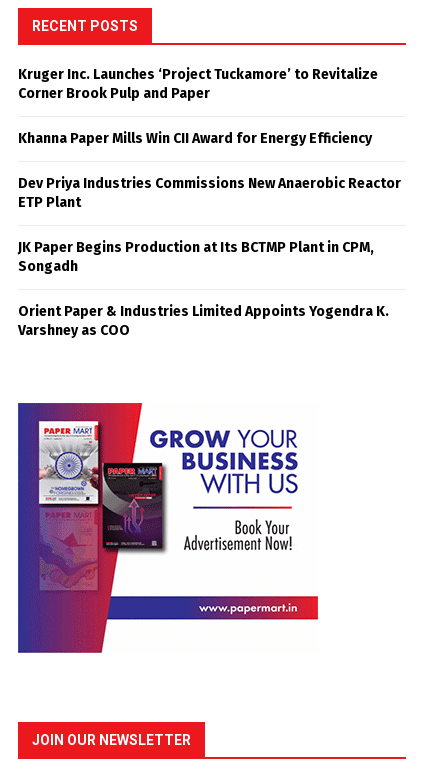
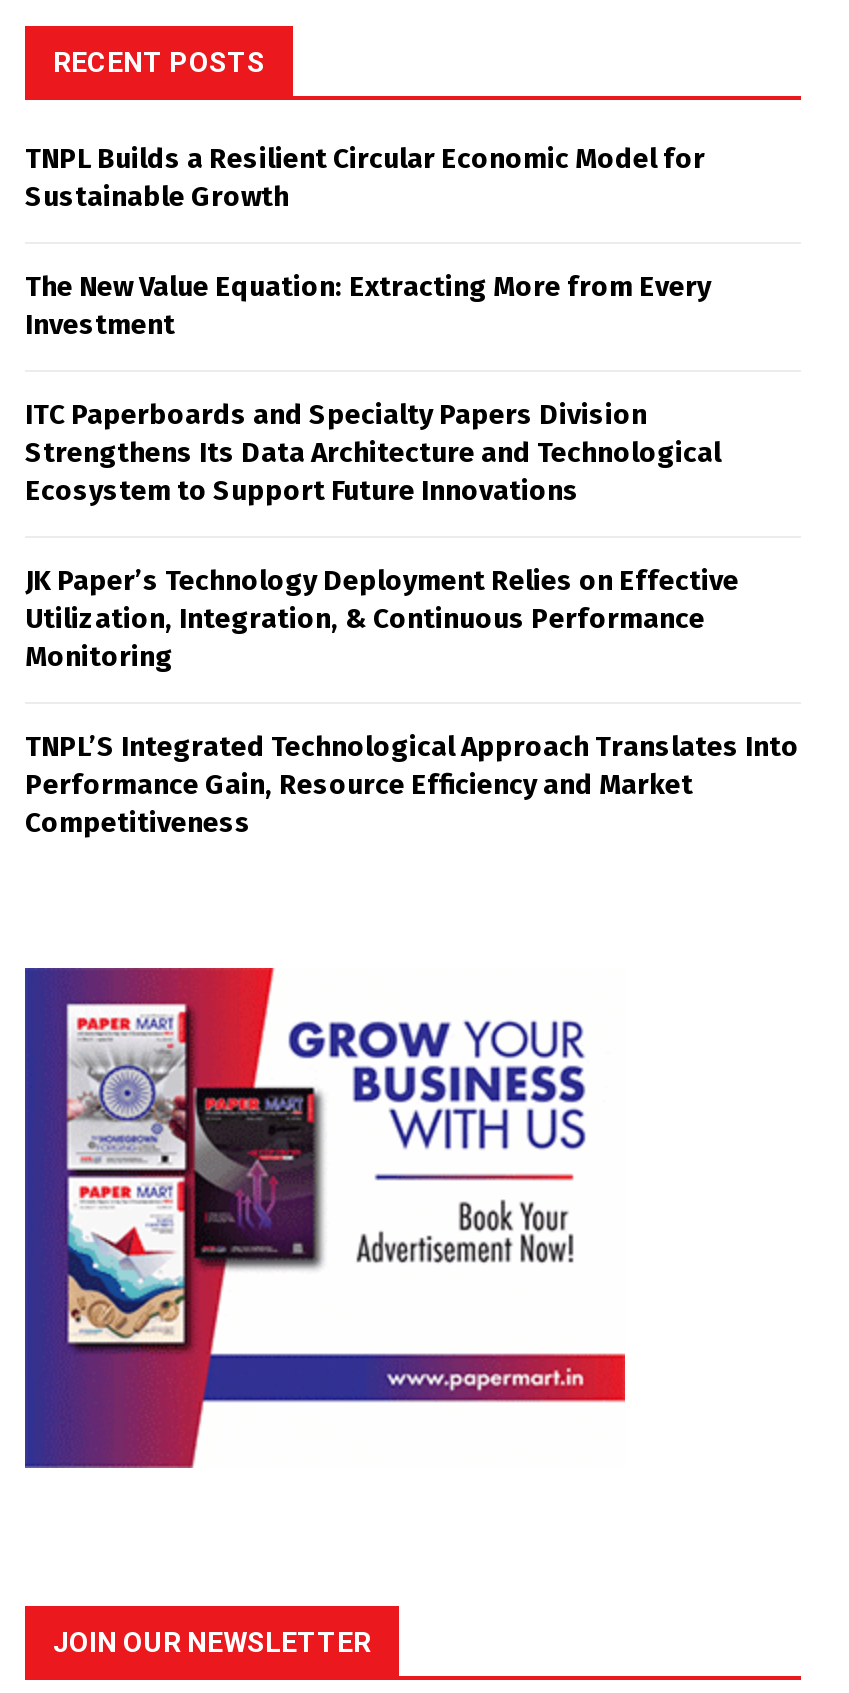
- Kruger Inc. Launches ‘Project Tuckamore’ to Revitalize
- Corner Brook Pulp and Paper
+ TNPL Builds a Resilient Circular Economic Model for
+ Sustainable Growth

- Khanna Paper Mills Win CII Award for Energy Efficiency
+ The New Value Equation: Extracting More from Every
+ Investment

- Dev Priya Industries Commissions New Anaerobic Reactor
- ETP Plant
+ ITC Paperboards and Specialty Papers Division
+ Strengthens Its Data Architecture and Technological
+ Ecosystem to Support Future Innovations

- JK Paper Begins Production at Its BCTMP Plant in CPM,
- Songadh
+ JK Paper’s Technology Deployment Relies on Effective
+ Utilization, Integration, & Continuous Performance
+ Monitoring

- Orient Paper & Industries Limited Appoints Yogendra K.
- Varshney as COO
+ TNPL’S Integrated Technological Approach Translates Into
+ Performance Gain, Resource Efficiency and Market
+ Competitiveness

- [image]
+ [image]
